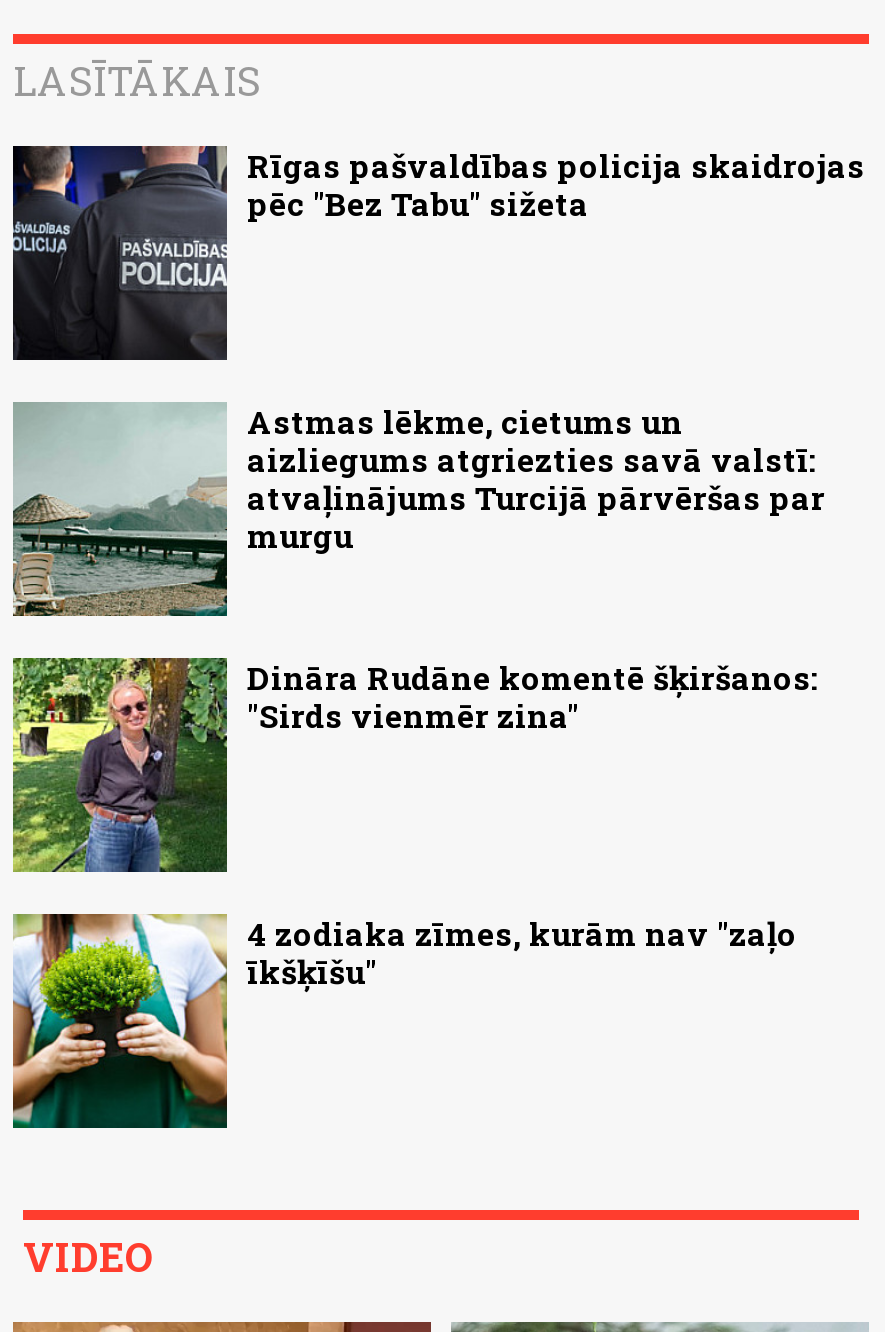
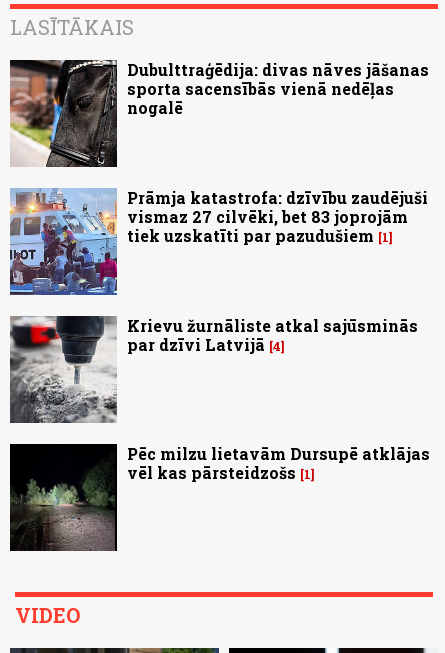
- [image]
- Rīgas pašvaldības policija skaidrojas
- pēc "Bez Tabu" sižeta
+ [image]
+ Dubulttraģēdija: divas nāves jāšanas
+ sporta sacensībās vienā nedēļas
+ nogalē

- [image]
- Astmas lēkme, cietums un
- aizliegums atgriezties savā valstī:
- atvaļinājums Turcijā pārvēršas par
- murgu
+ [image]
+ Prāmja katastrofa: dzīvību zaudējuši
+ vismaz 27 cilvēki, bet 83 joprojām
+ tiek uzskatīti par pazudušiem 1

- [image]
- Dināra Rudāne komentē šķiršanos:
- "Sirds vienmēr zina"
+ [image]
+ Krievu žurnāliste atkal sajūsminās
+ par dzīvi Latvijā 4

- [image]
- 4 zodiaka zīmes, kurām nav "zaļo
- īkšķīšu"
+ [image]
+ Pēc milzu lietavām Dursupē atklājas
+ vēl kas pārsteidzošs 1
